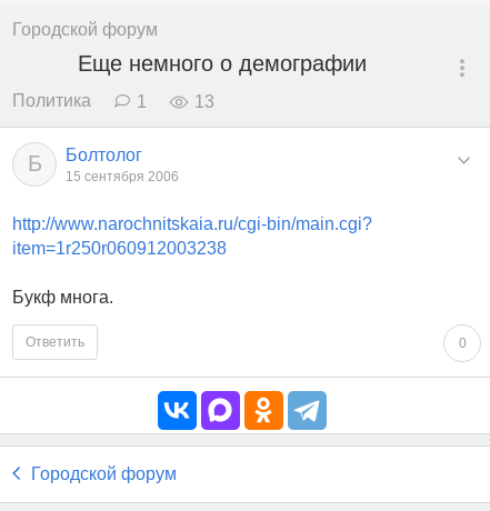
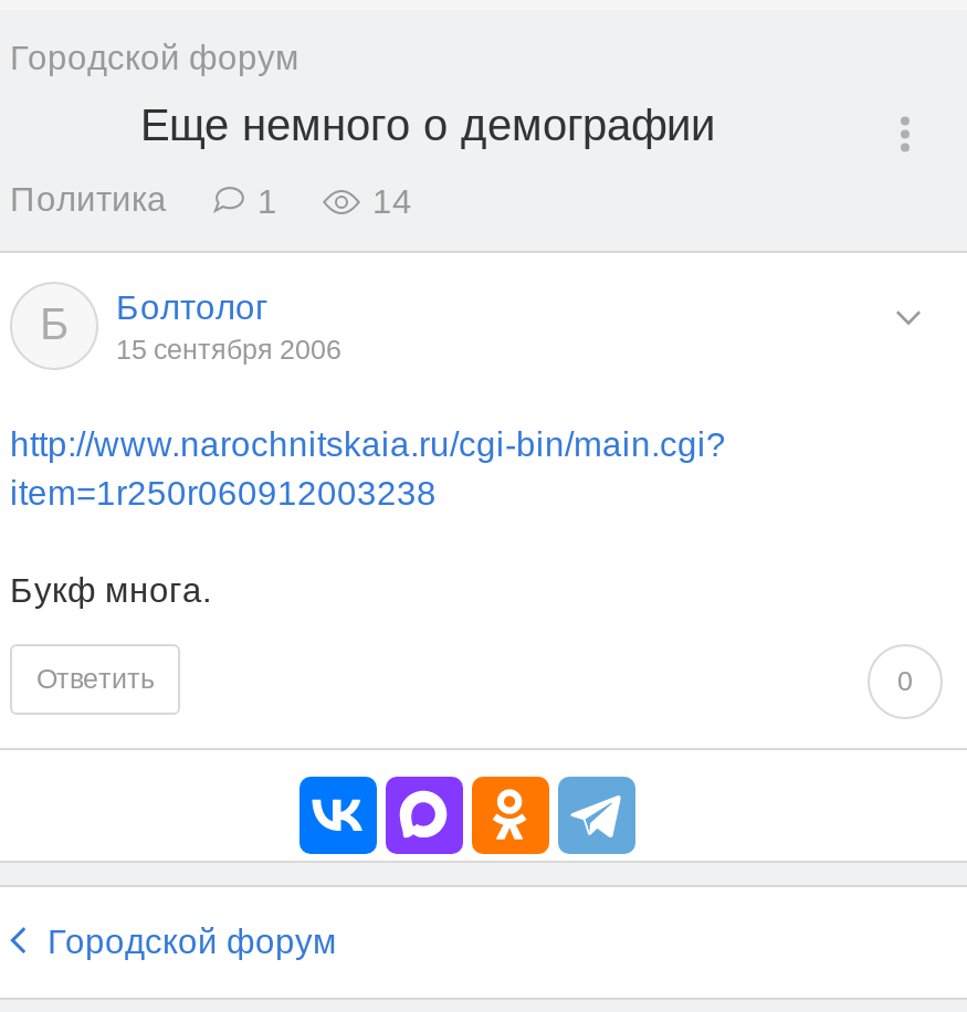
- 13
+ 14
